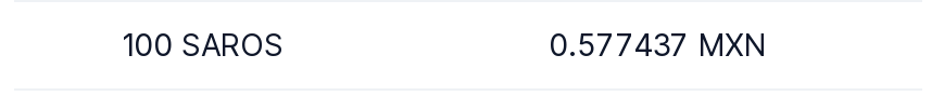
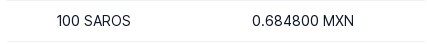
- 0.577437 MXN
+ 0.684800 MXN
